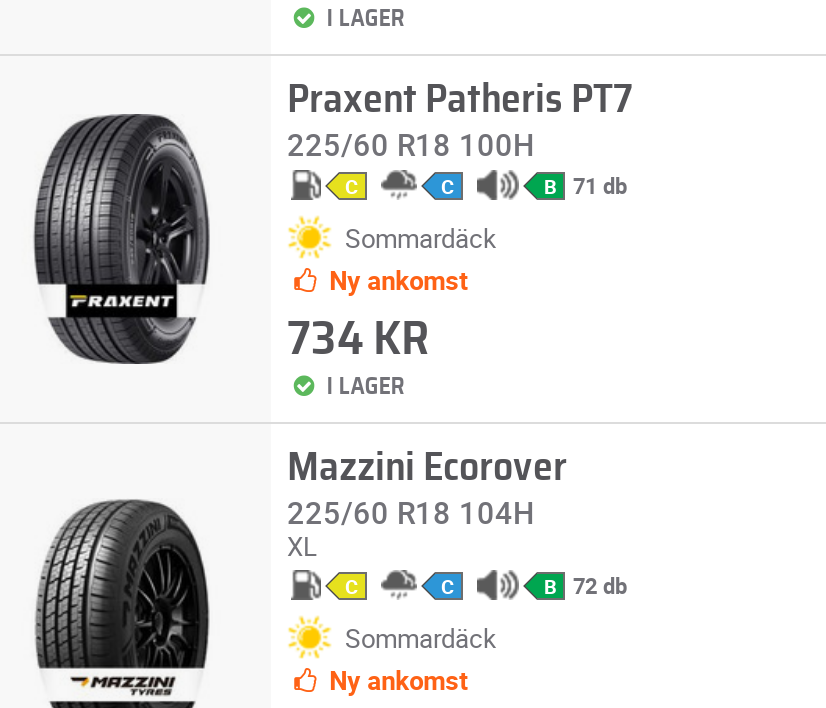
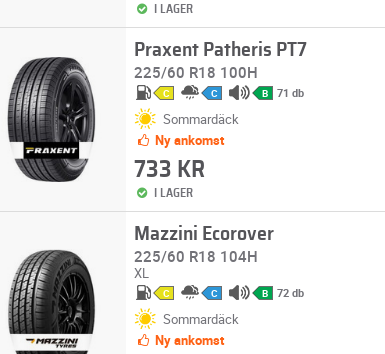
- 734 KR
+ 733 KR
